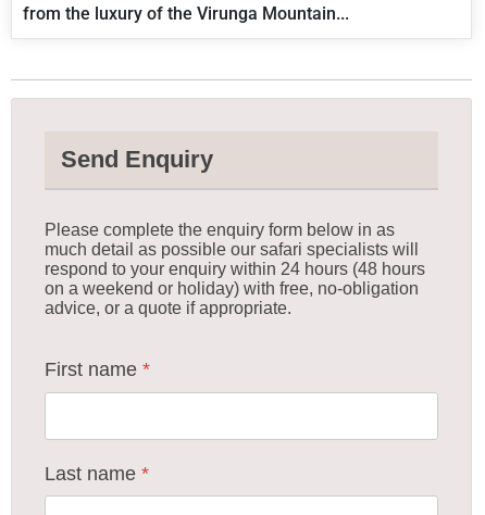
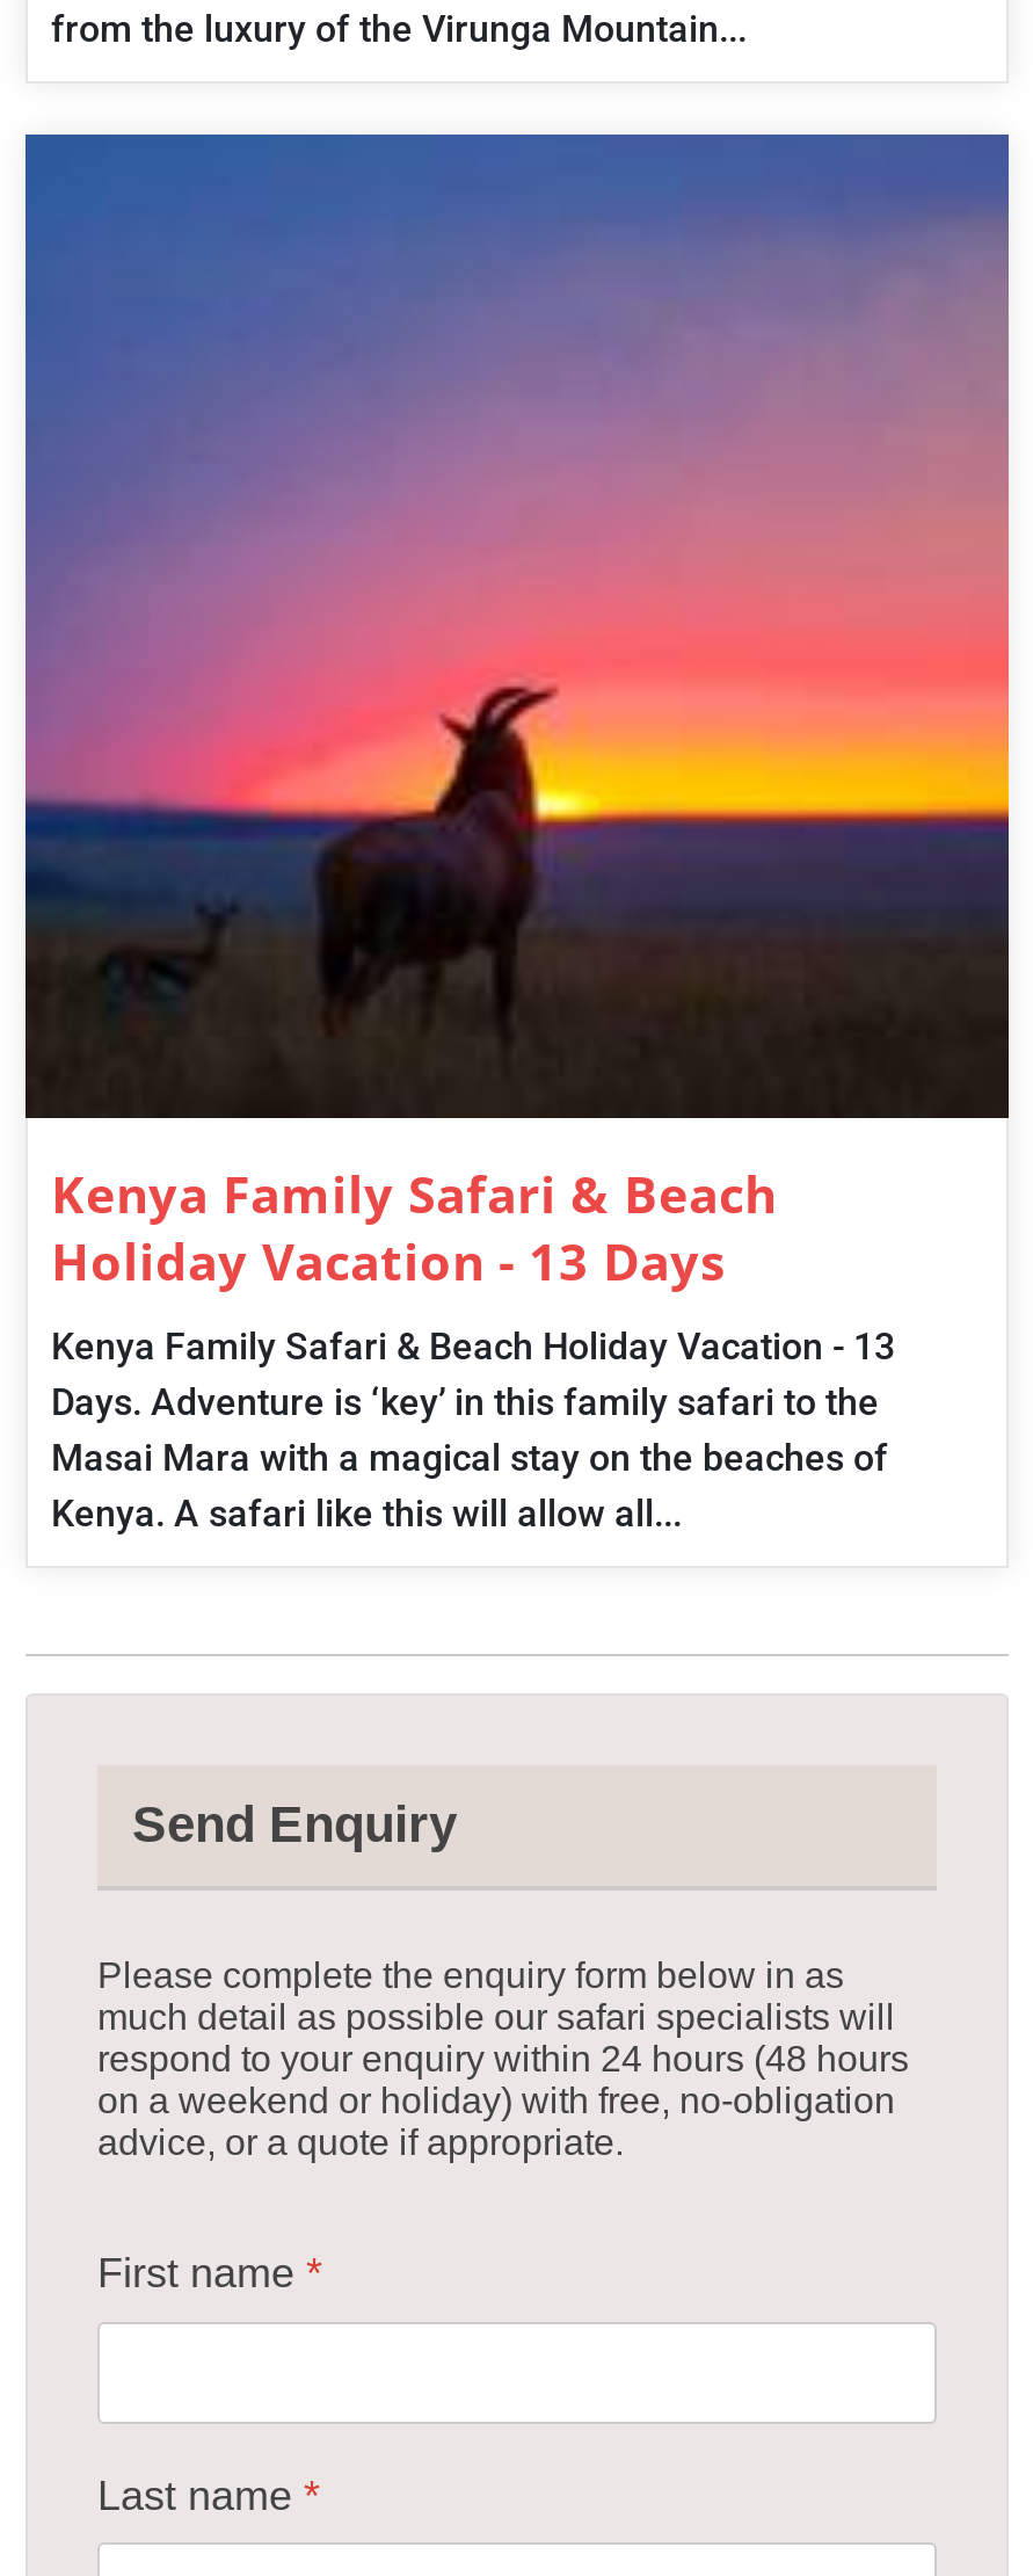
+ [image]
+ Kenya Family Safari & Beach
+ Holiday Vacation - 13 Days
+ Kenya Family Safari & Beach Holiday Vacation - 13
+ Days. Adventure is ‘key’ in this family safari to the
+ Masai Mara with a magical stay on the beaches of
+ Kenya. A safari like this will allow all...
